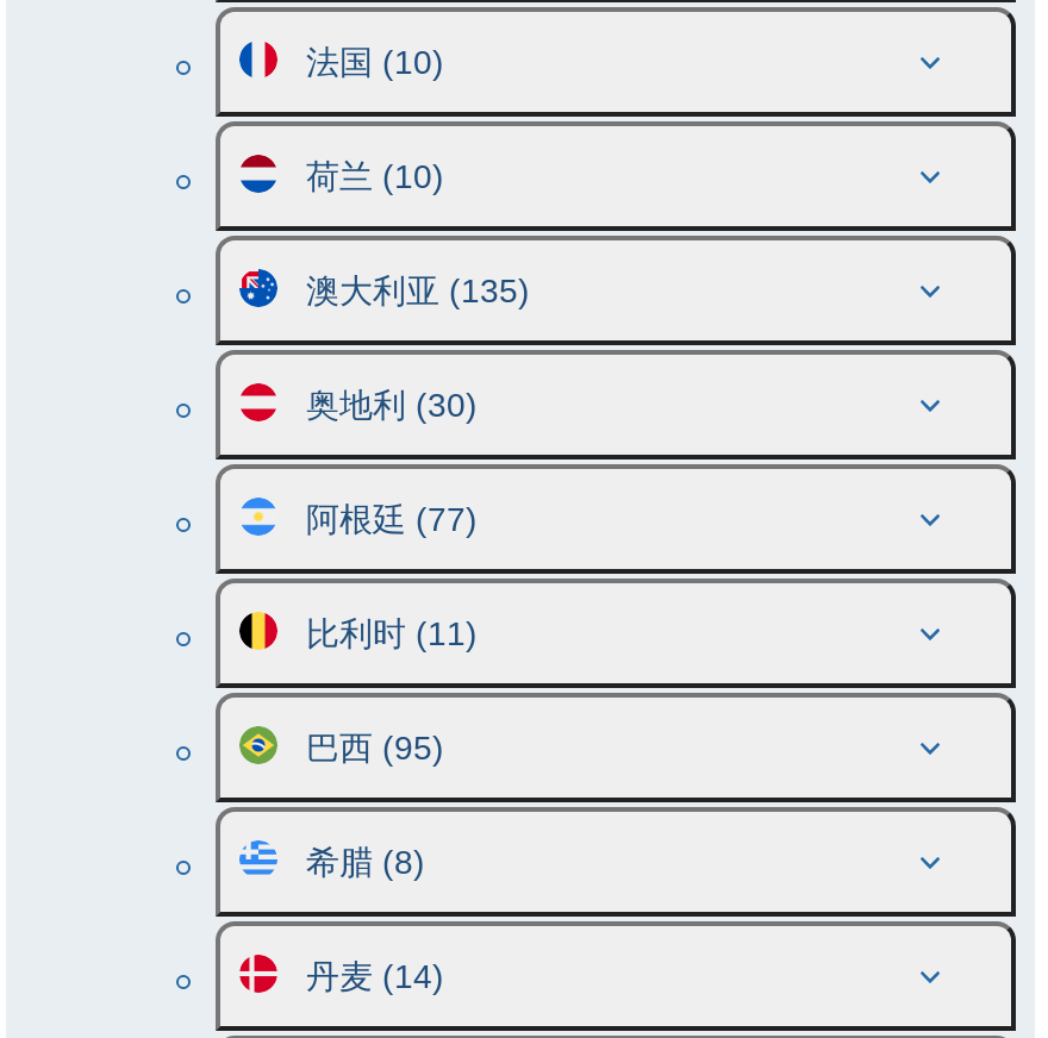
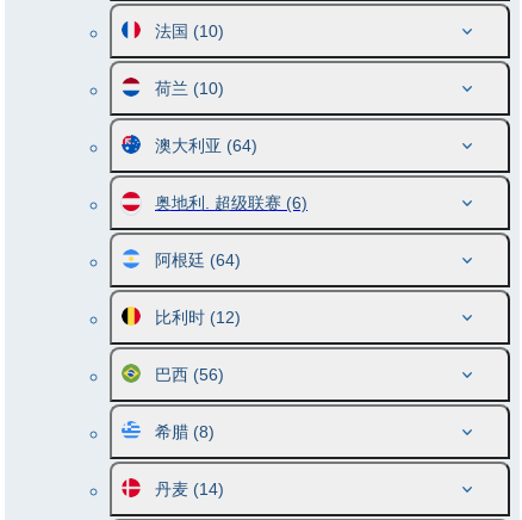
- 澳大利亚(135)
+ 澳大利亚(64)

- 奥地利(30)
+ 奥地利. 超级联赛(6)

- 阿根廷(77)
+ 阿根廷(64)

- 比利时(11)
+ 比利时(12)

- 巴西(95)
+ 巴西(56)
